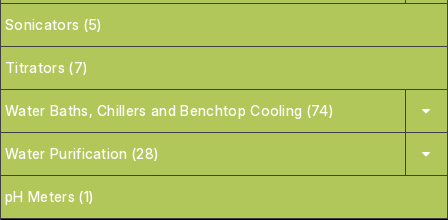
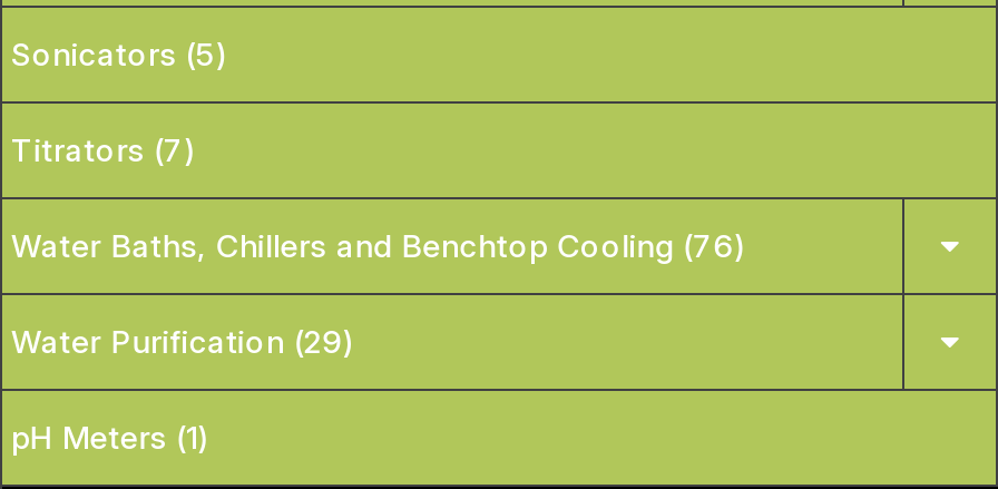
- Water Baths, Chillers and Benchtop Cooling (74)
+ Water Baths, Chillers and Benchtop Cooling (76)

- Water Purification (28)
+ Water Purification (29)
